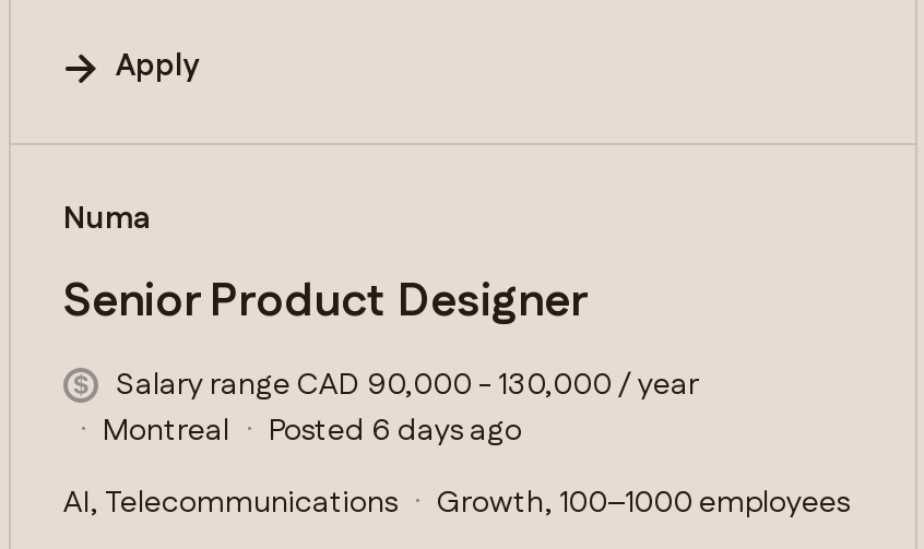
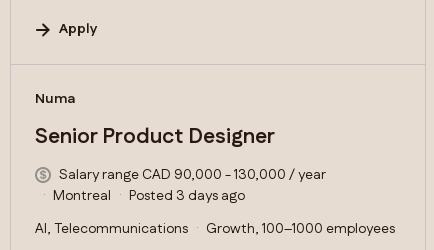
- Posted 6 days ago
+ Posted 3 days ago
